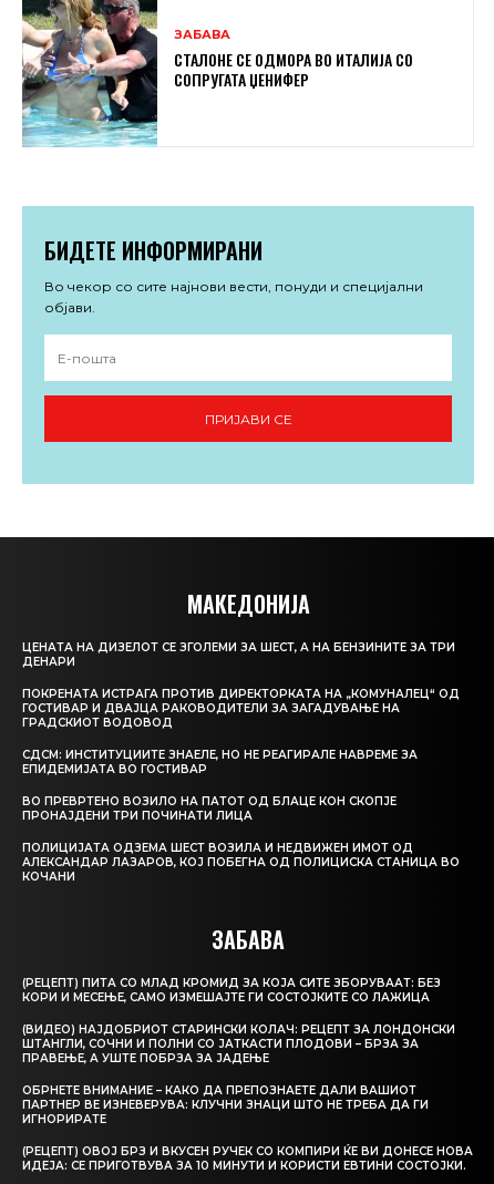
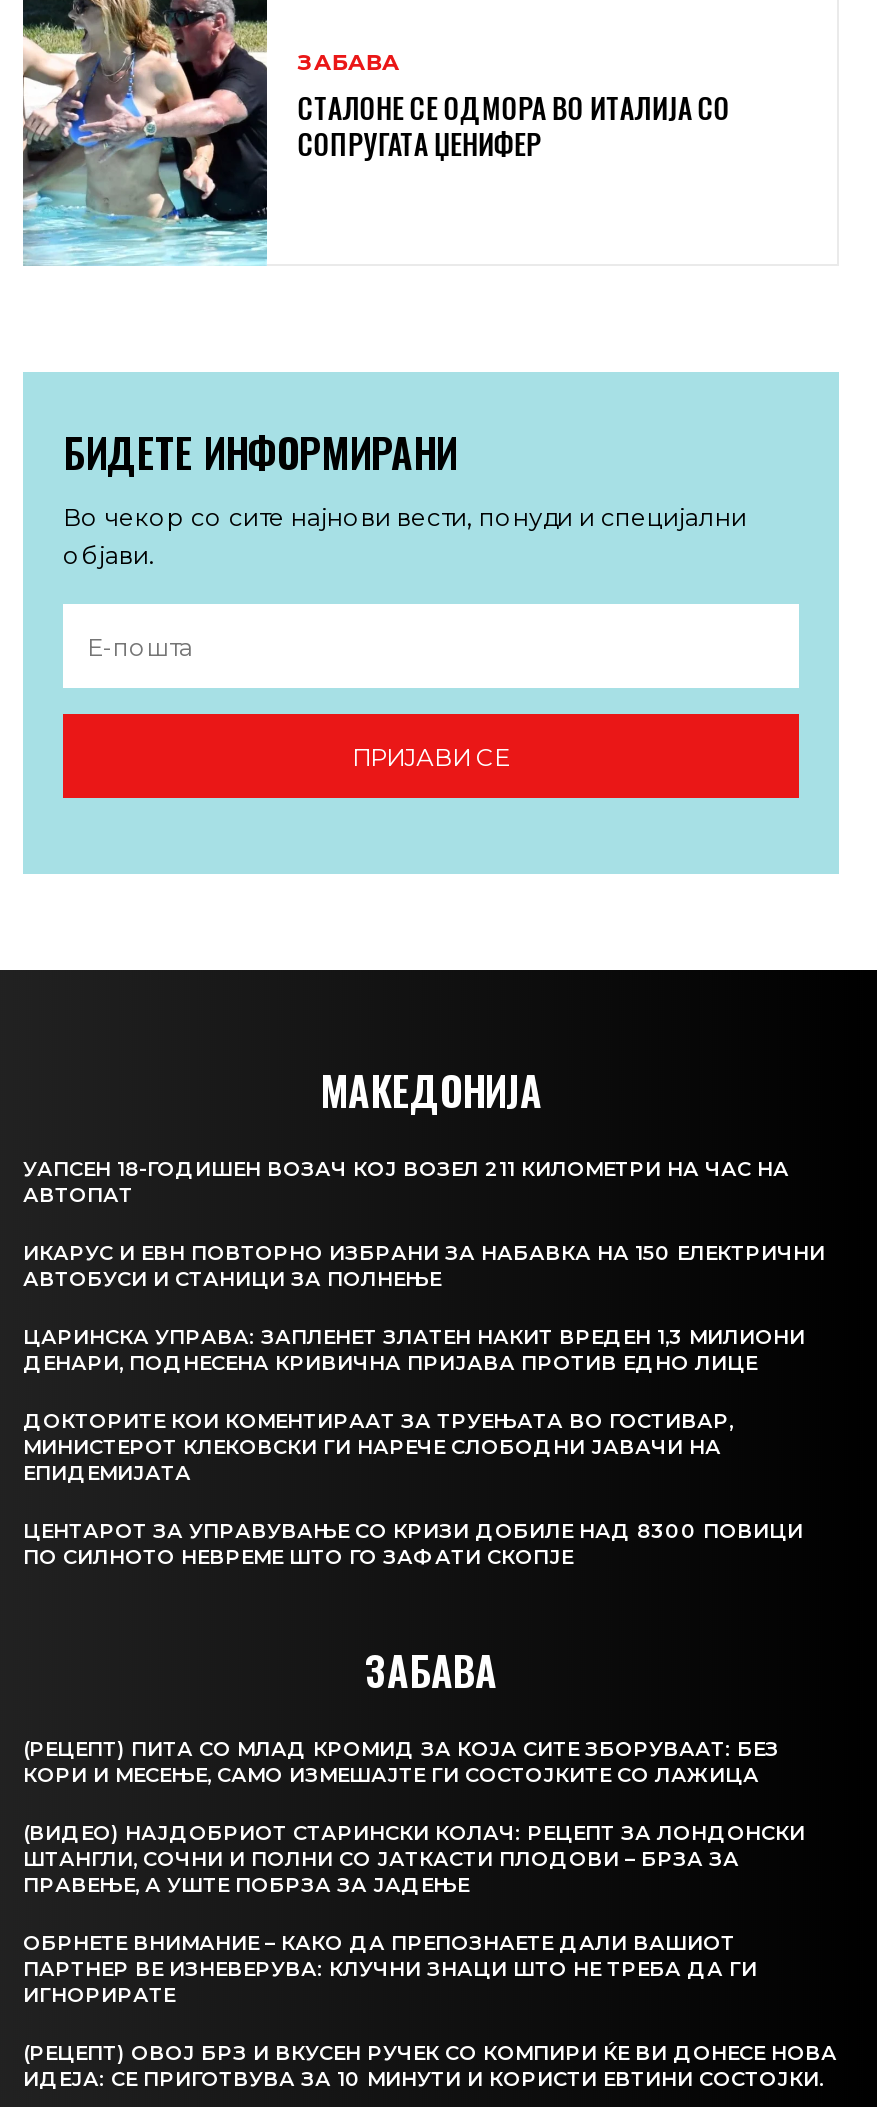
- ЦЕНАТА НА ДИЗЕЛОТ СЕ ЗГОЛЕМИ ЗА ШЕСТ, А НА БЕНЗИНИТЕ ЗА ТРИ
- ДЕНАРИ
+ УАПСЕН 18-ГОДИШЕН ВОЗАЧ КОЈ ВОЗЕЛ 211 КИЛОМЕТРИ НА ЧАС НА
+ АВТОПАТ

- ПОКРЕНАТА ИСТРАГА ПРОТИВ ДИРЕКТОРКАТА НА „КОМУНАЛЕЦ“ ОД
- ГОСТИВАР И ДВАЈЦА РАКОВОДИТЕЛИ ЗА ЗАГАДУВАЊЕ НА
- ГРАДСКИОТ ВОДОВОД
+ ИКАРУС И ЕВН ПОВТОРНО ИЗБРАНИ ЗА НАБАВКА НА 150 ЕЛЕКТРИЧНИ
+ АВТОБУСИ И СТАНИЦИ ЗА ПОЛНЕЊЕ

- СДСМ: ИНСТИТУЦИИТЕ ЗНАЕЛЕ, НО НЕ РЕАГИРАЛЕ НАВРЕМЕ ЗА
- ЕПИДЕМИЈАТА ВО ГОСТИВАР
+ ЦАРИНСКА УПРАВА: ЗАПЛЕНЕТ ЗЛАТЕН НАКИТ ВРЕДЕН 1,3 МИЛИОНИ
+ ДЕНАРИ, ПОДНЕСЕНА КРИВИЧНА ПРИЈАВА ПРОТИВ ЕДНО ЛИЦЕ

- ВО ПРЕВРТЕНО ВОЗИЛО НА ПАТОТ ОД БЛАЦЕ КОН СКОПЈЕ
- ПРОНАЈДЕНИ ТРИ ПОЧИНАТИ ЛИЦА
+ ДОКТОРИТЕ КОИ КОМЕНТИРААТ ЗА ТРУЕЊАТА ВО ГОСТИВАР,
+ МИНИСТЕРОТ КЛЕКОВСКИ ГИ НАРЕЧЕ СЛОБОДНИ ЈАВАЧИ НА
+ ЕПИДЕМИЈАТА

- ПОЛИЦИЈАТА ОДЗЕМА ШЕСТ ВОЗИЛА И НЕДВИЖЕН ИМОТ ОД
- АЛЕКСАНДАР ЛАЗАРОВ, КОЈ ПОБЕГНА ОД ПОЛИЦИСКА СТАНИЦА ВО
- КОЧАНИ
+ ЦЕНТАРОТ ЗА УПРАВУВАЊЕ СО КРИЗИ ДОБИЛЕ НАД 8300 ПОВИЦИ
+ ПО СИЛНОТО НЕВРЕМЕ ШТО ГО ЗАФАТИ СКОПЈЕ
